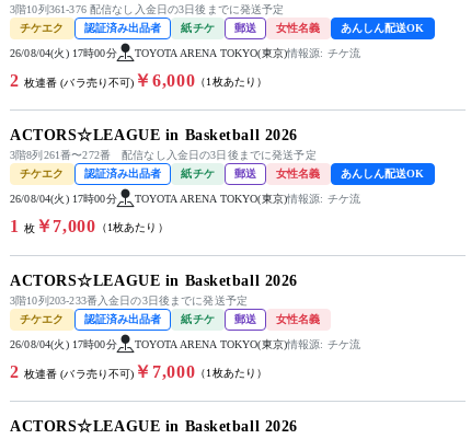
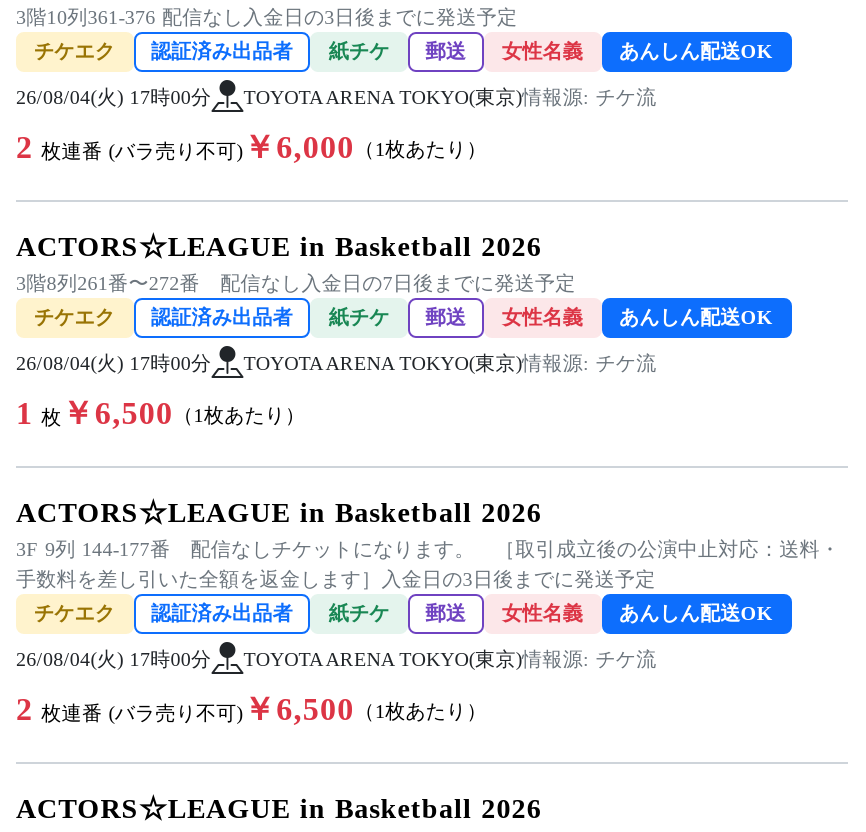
- 3階8列261番〜272番 配信なし入金日の3日後までに発送予定
+ 3階8列261番〜272番 配信なし入金日の7日後までに発送予定

- 1 枚￥7,000（1枚あたり）
+ 1 枚￥6,500（1枚あたり）

- 3階10列203-233番入金日の3日後までに発送予定
+ 3F 9列 144-177番 配信なしチケットになります。 ［取引成立後の公演中止対応：送料・
+ 手数料を差し引いた全額を返金します］入金日の3日後までに発送予定

+ あんしん配送OK

- 2 枚連番 (バラ売り不可)￥7,000（1枚あたり）
+ 2 枚連番 (バラ売り不可)￥6,500（1枚あたり）
